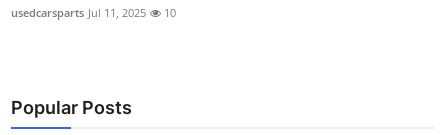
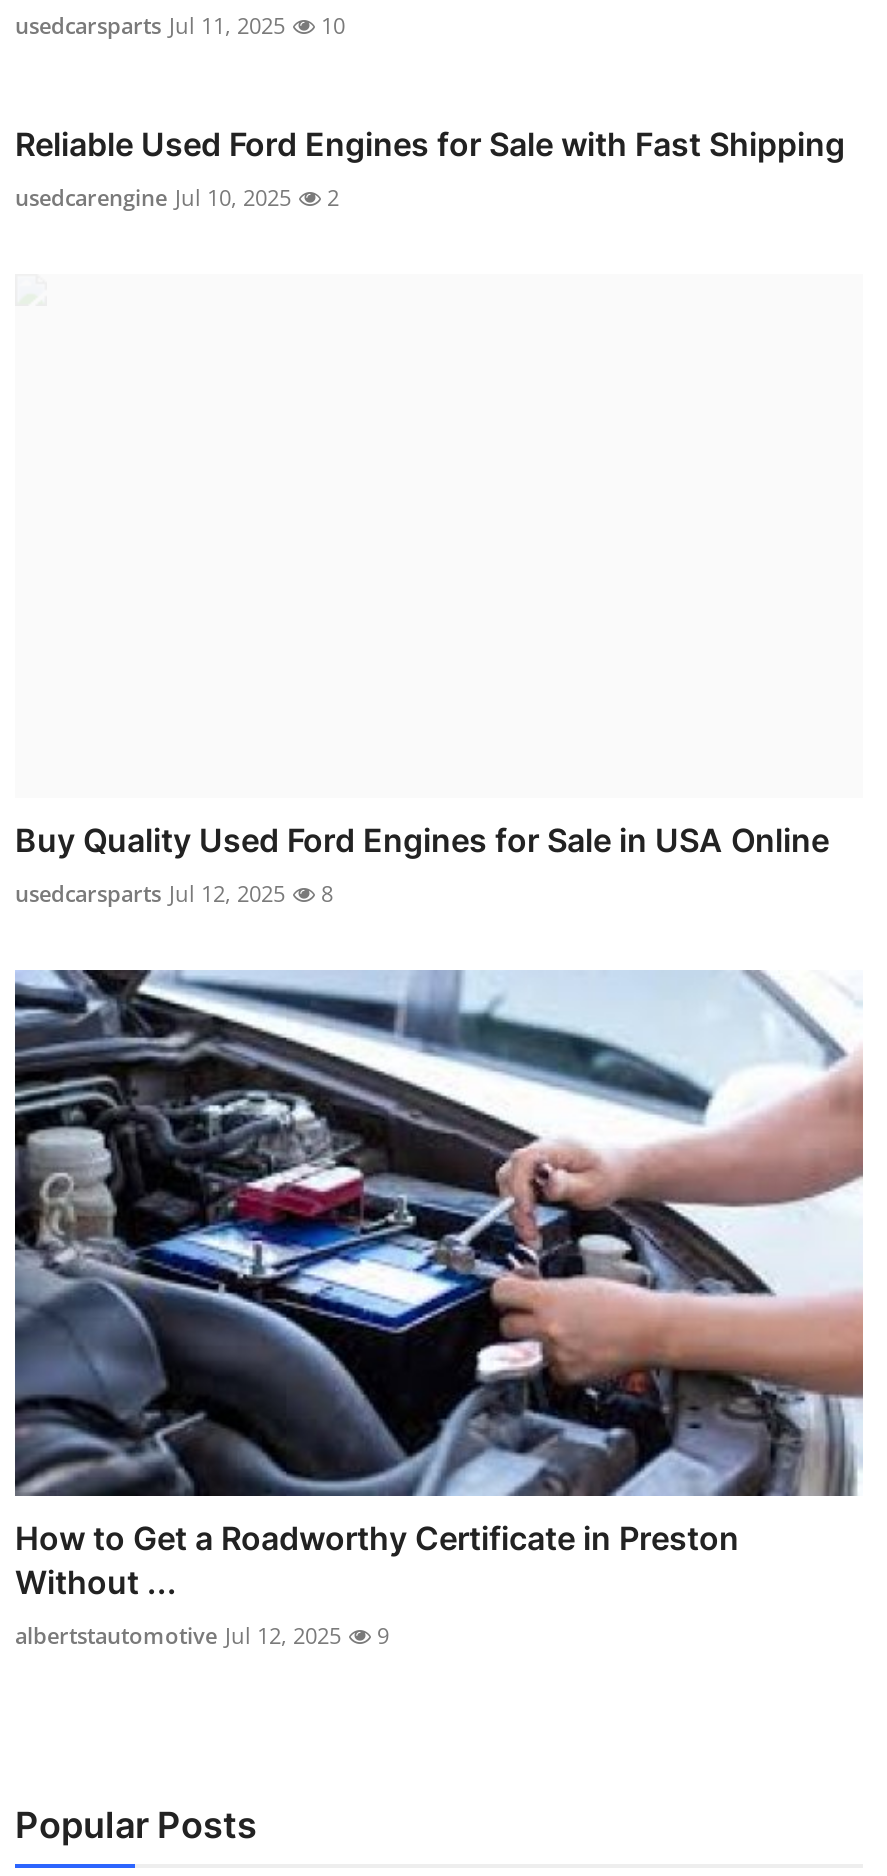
+ [image]
+ How to Get a Roadworthy Certificate in Preston
+ Without ...
+ albertstautomotive Jul 12, 2025
+ 9

+ Reliable Used Ford Engines for Sale with Fast Shipping
+ usedcarengine Jul 10, 2025
+ 2

+ Buy Quality Used Ford Engines for Sale in USA Online
+ usedcarsparts Jul 12, 2025
+ 8
